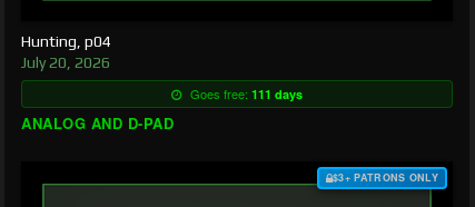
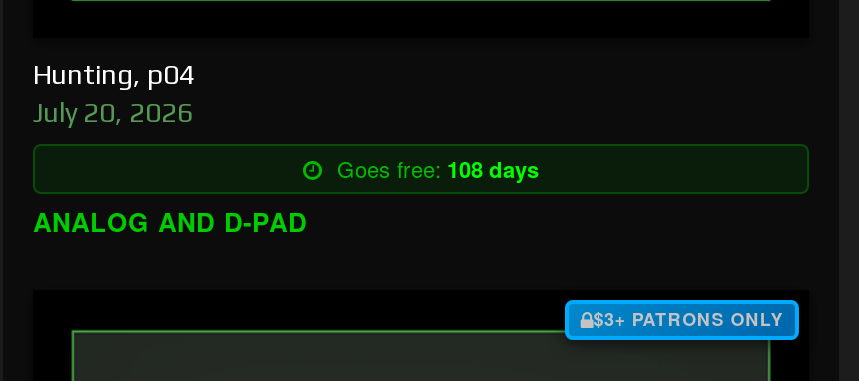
- Goes free: 111 days
+ Goes free: 108 days
